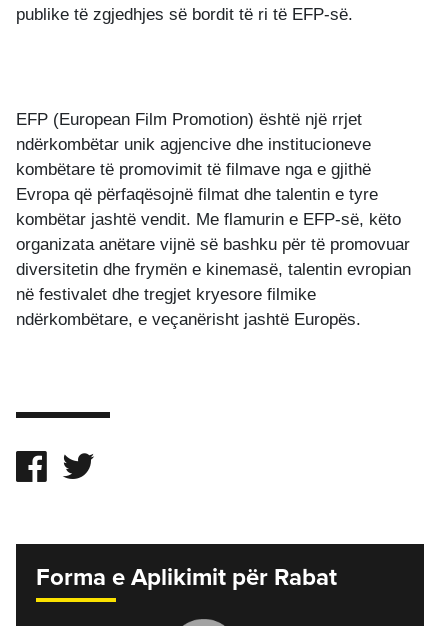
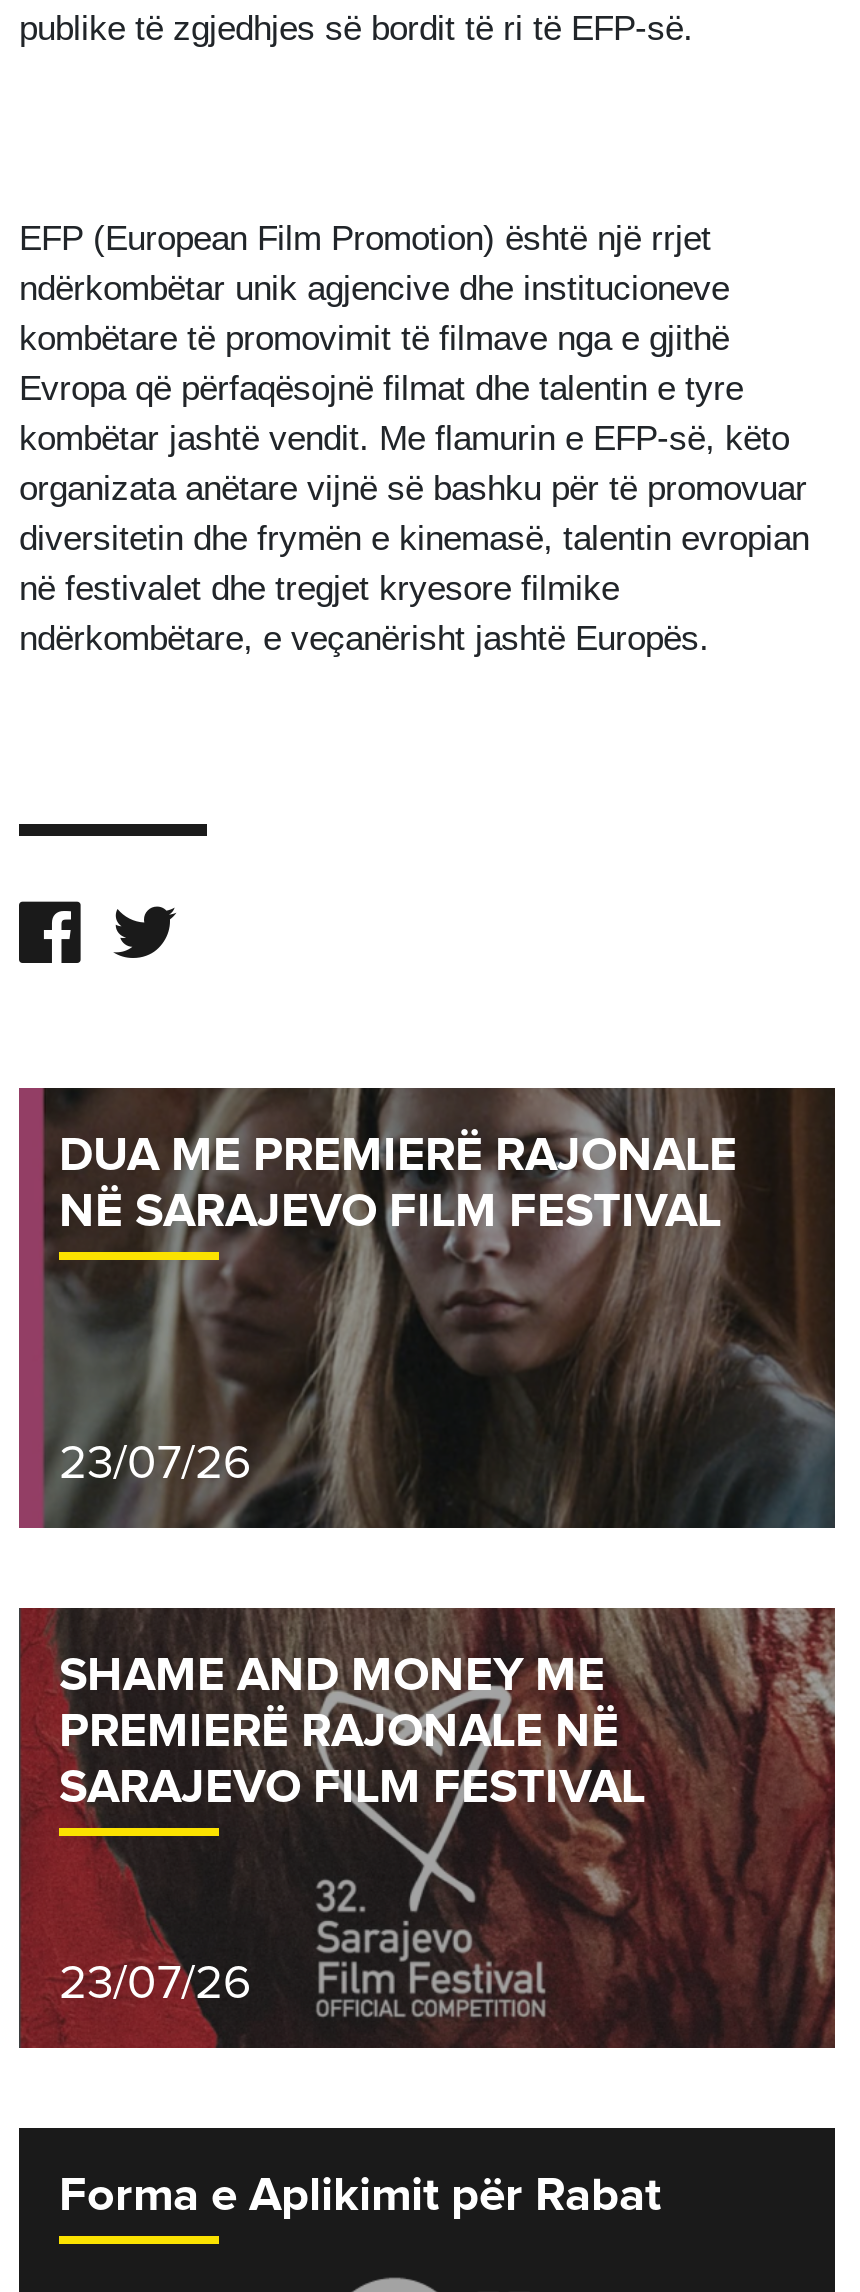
+ [image]
+ DUA ME PREMIERË RAJONALE
+ NË SARAJEVO FILM FESTIVAL

+ [image]
+ SHAME AND MONEY ME
+ PREMIERË RAJONALE NË
+ SARAJEVO FILM FESTIVAL

+ 23/07/26

+ 23/07/26
